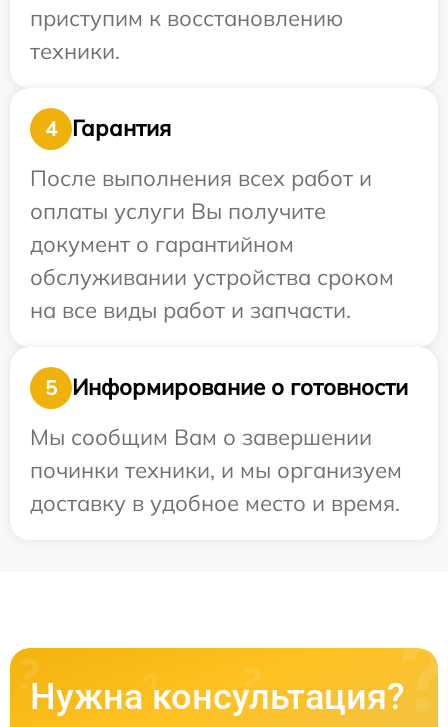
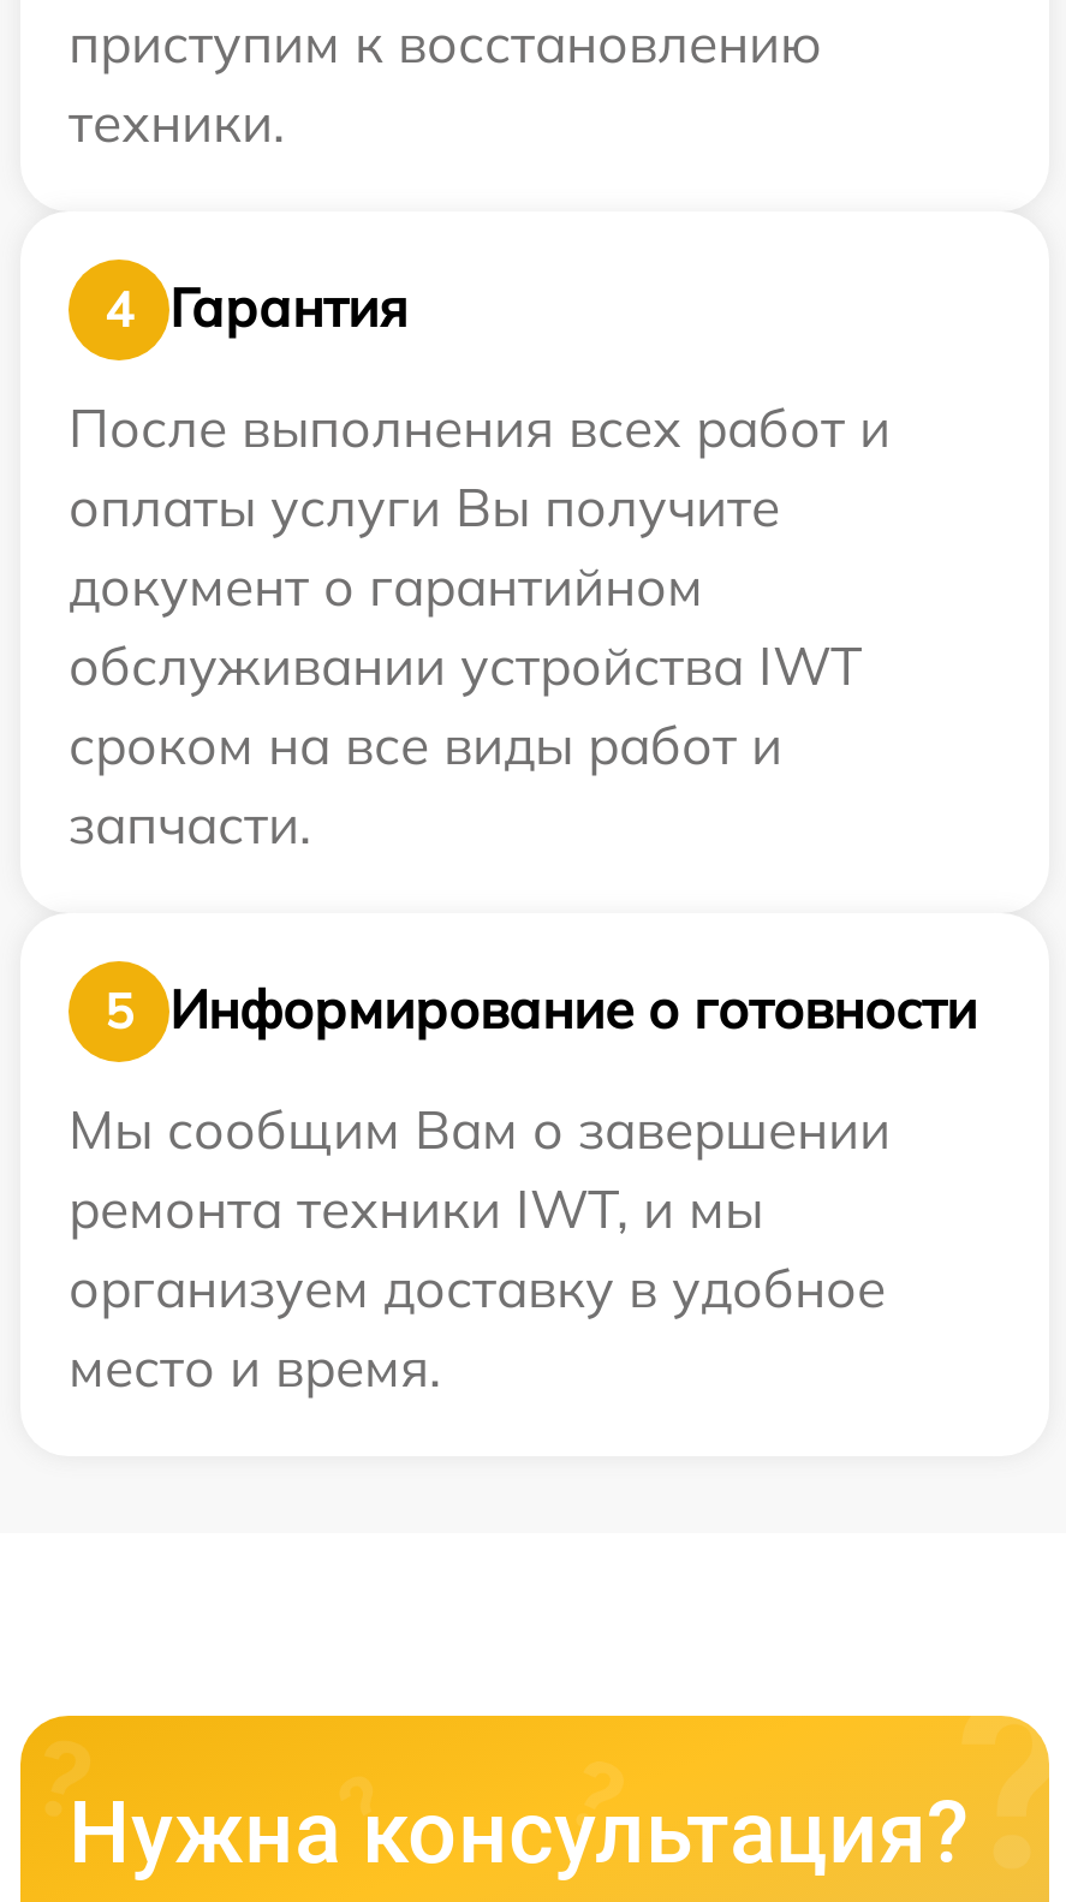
- обслуживании устройства сроком
- на все виды работ и запчасти.
+ обслуживании устройства IWT
+ сроком на все виды работ и
+ запчасти.

- починки техники, и мы организуем
- доставку в удобное место и время.
+ ремонта техники IWT, и мы
+ организуем доставку в удобное
+ место и время.
